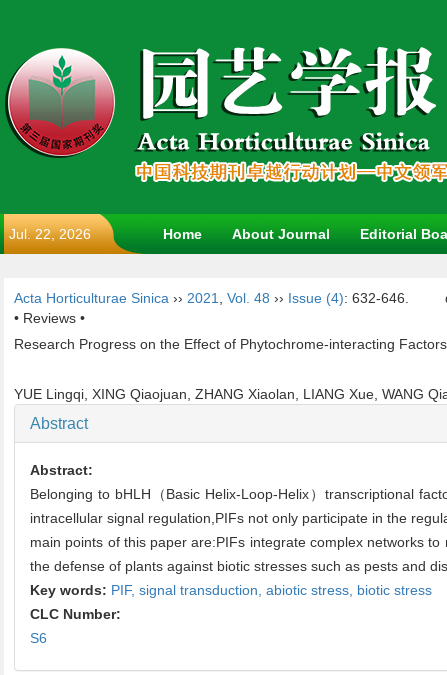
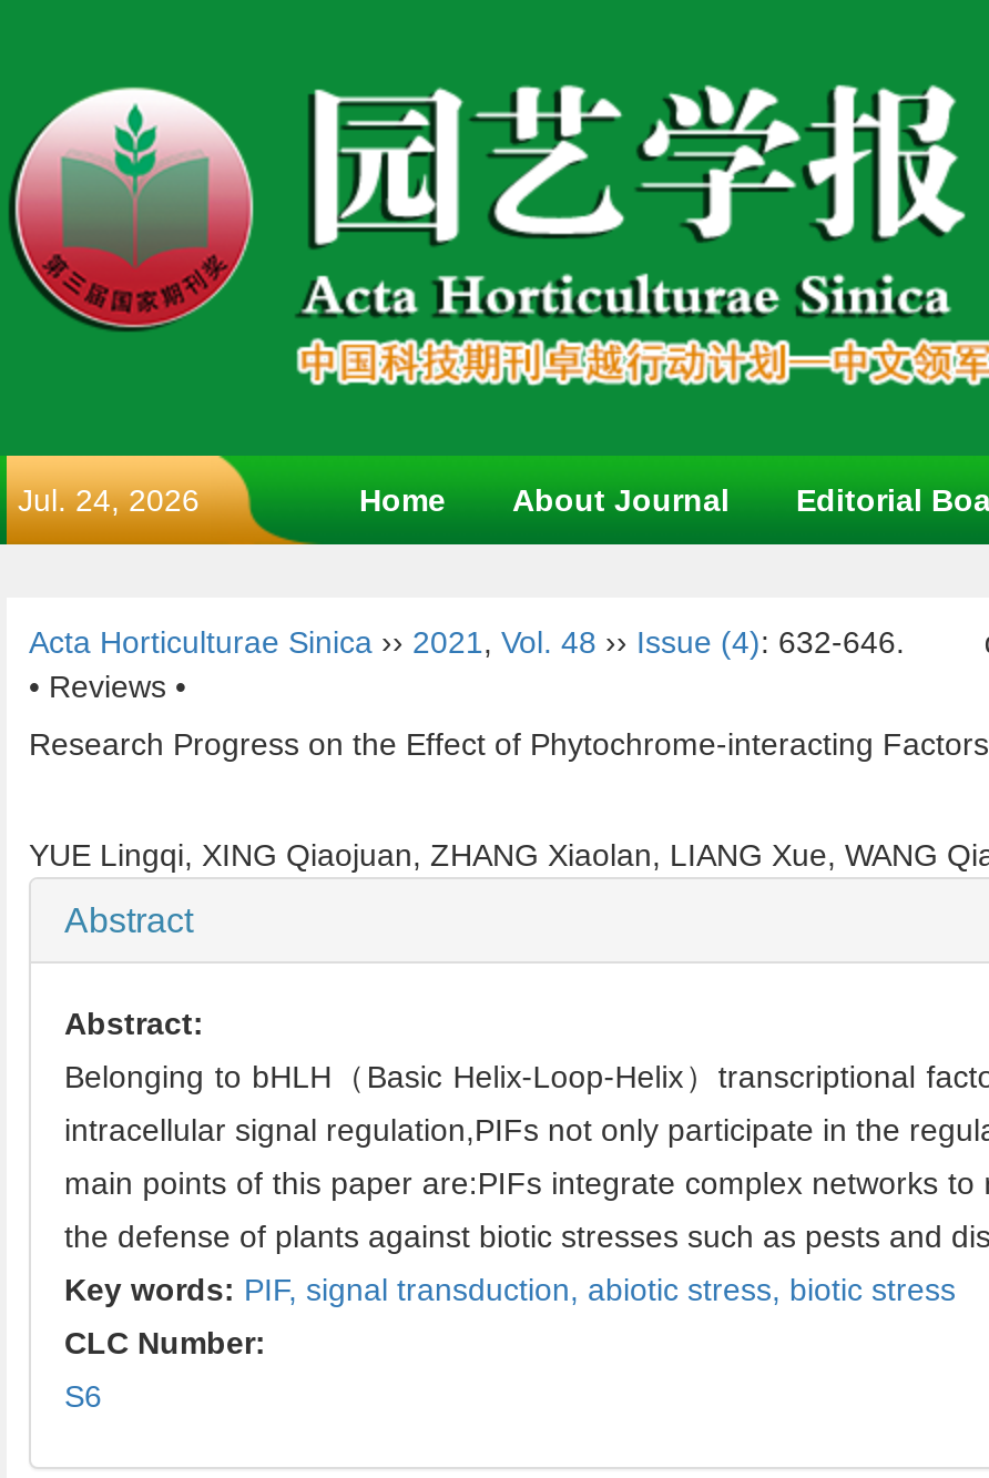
- Jul. 22, 2026
+ Jul. 24, 2026
